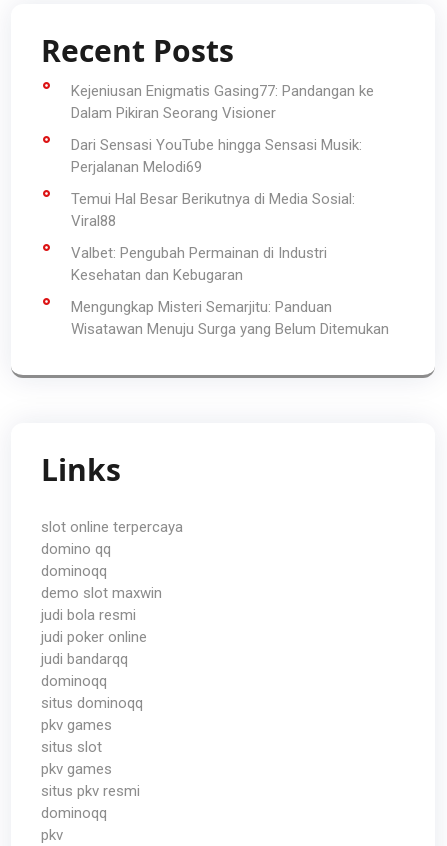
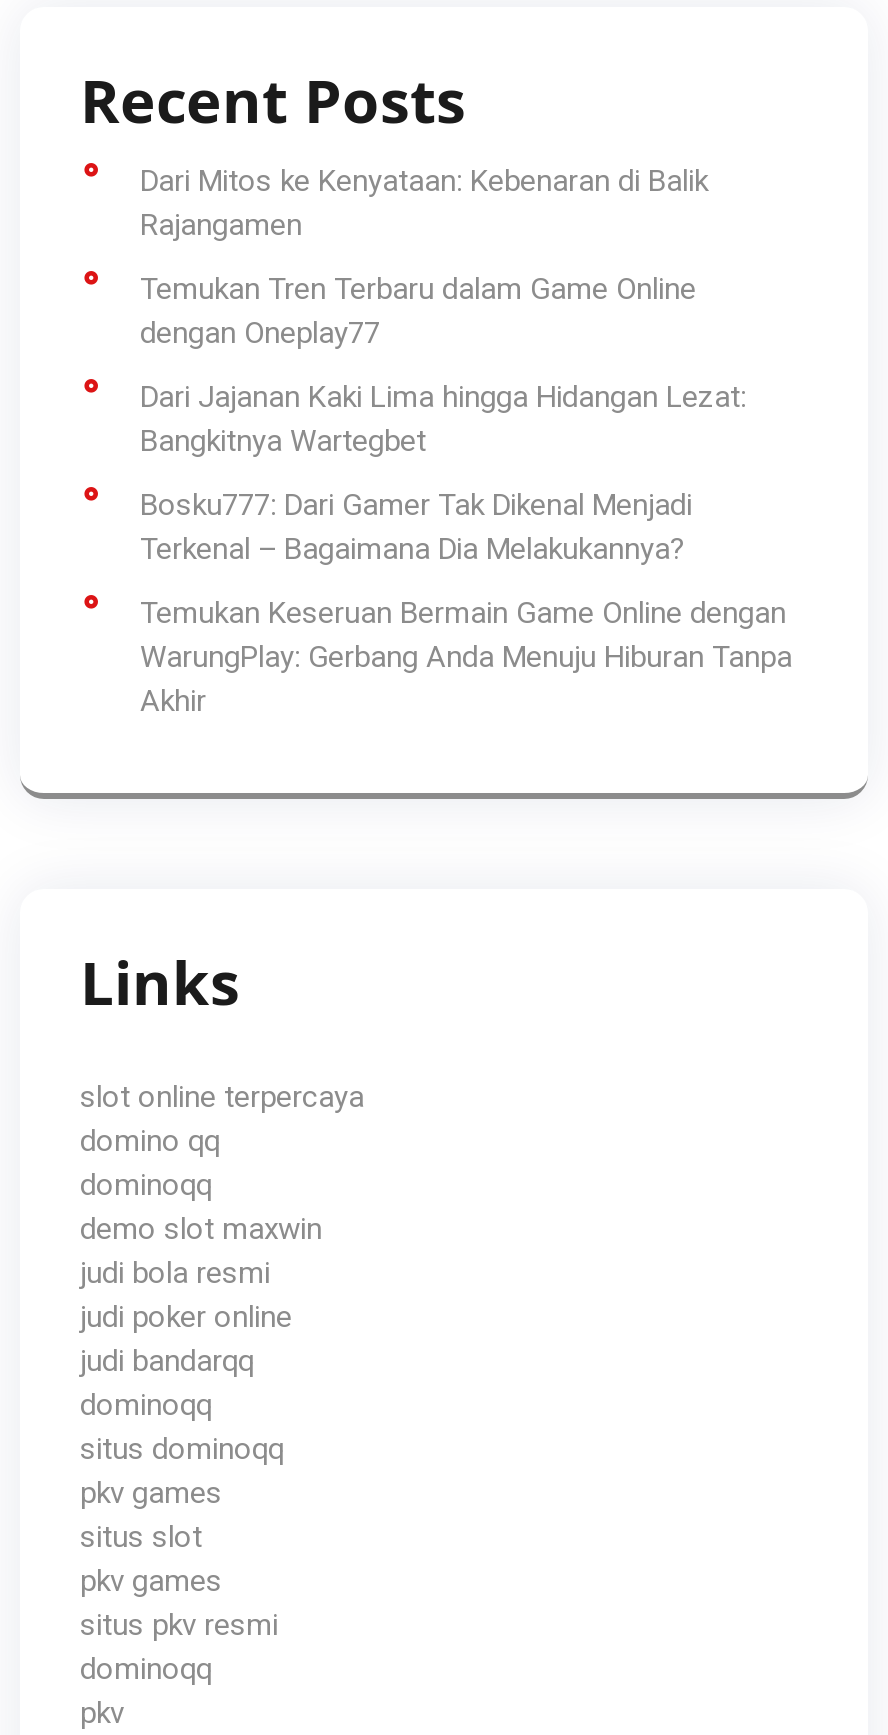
- Kejeniusan Enigmatis Gasing77: Pandangan ke
- Dalam Pikiran Seorang Visioner
+ Dari Mitos ke Kenyataan: Kebenaran di Balik
+ Rajangamen

- Dari Sensasi YouTube hingga Sensasi Musik:
- Perjalanan Melodi69
+ Temukan Tren Terbaru dalam Game Online
+ dengan Oneplay77

- Temui Hal Besar Berikutnya di Media Sosial:
- Viral88
+ Dari Jajanan Kaki Lima hingga Hidangan Lezat:
+ Bangkitnya Wartegbet

- Valbet: Pengubah Permainan di Industri
- Kesehatan dan Kebugaran
+ Bosku777: Dari Gamer Tak Dikenal Menjadi
+ Terkenal – Bagaimana Dia Melakukannya?

- Mengungkap Misteri Semarjitu: Panduan
- Wisatawan Menuju Surga yang Belum Ditemukan
+ Temukan Keseruan Bermain Game Online dengan
+ WarungPlay: Gerbang Anda Menuju Hiburan Tanpa
+ Akhir
